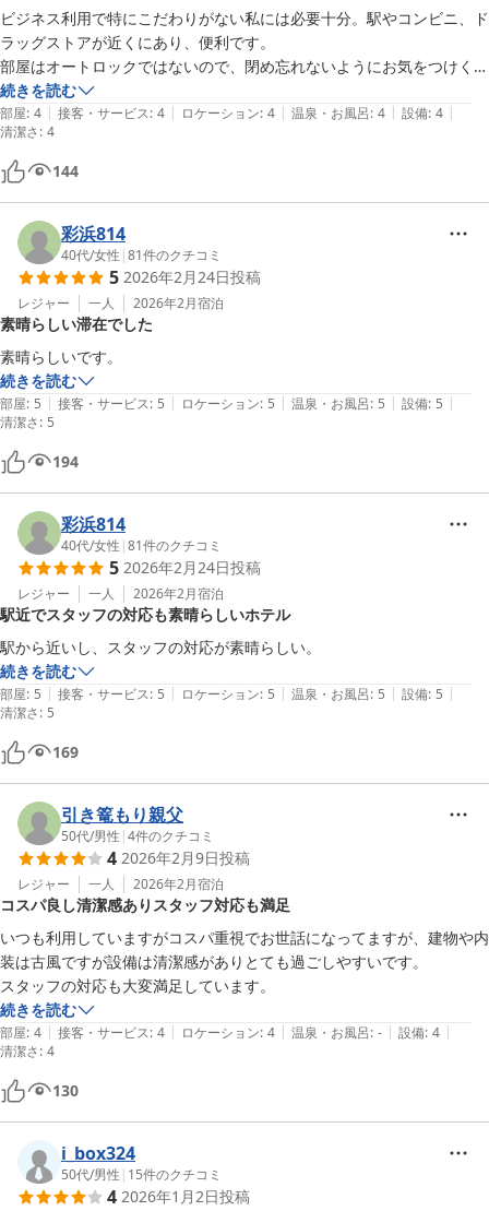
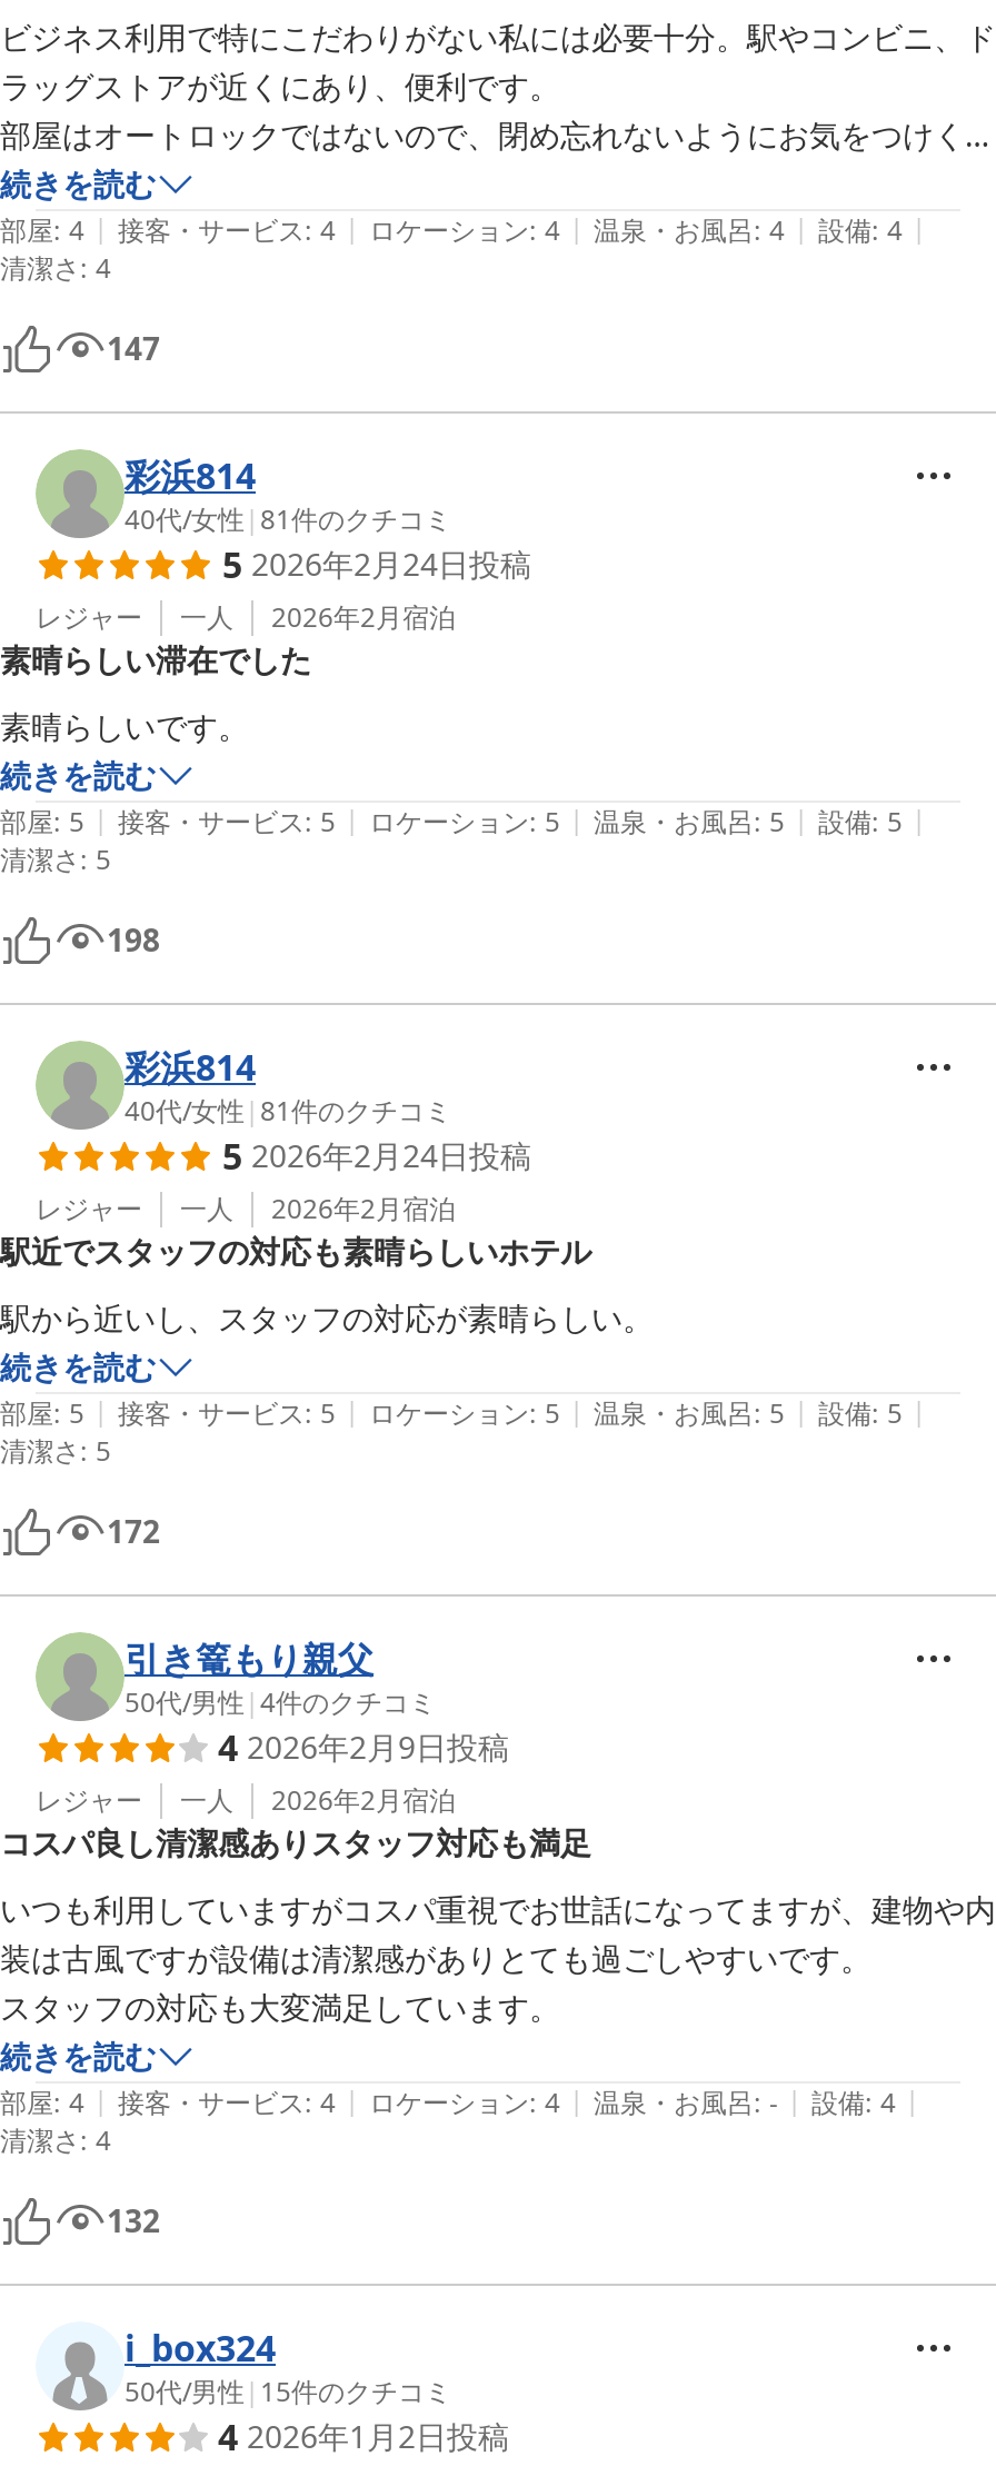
- 144
+ 147

- 194
+ 198

- 169
+ 172

- 130
+ 132
